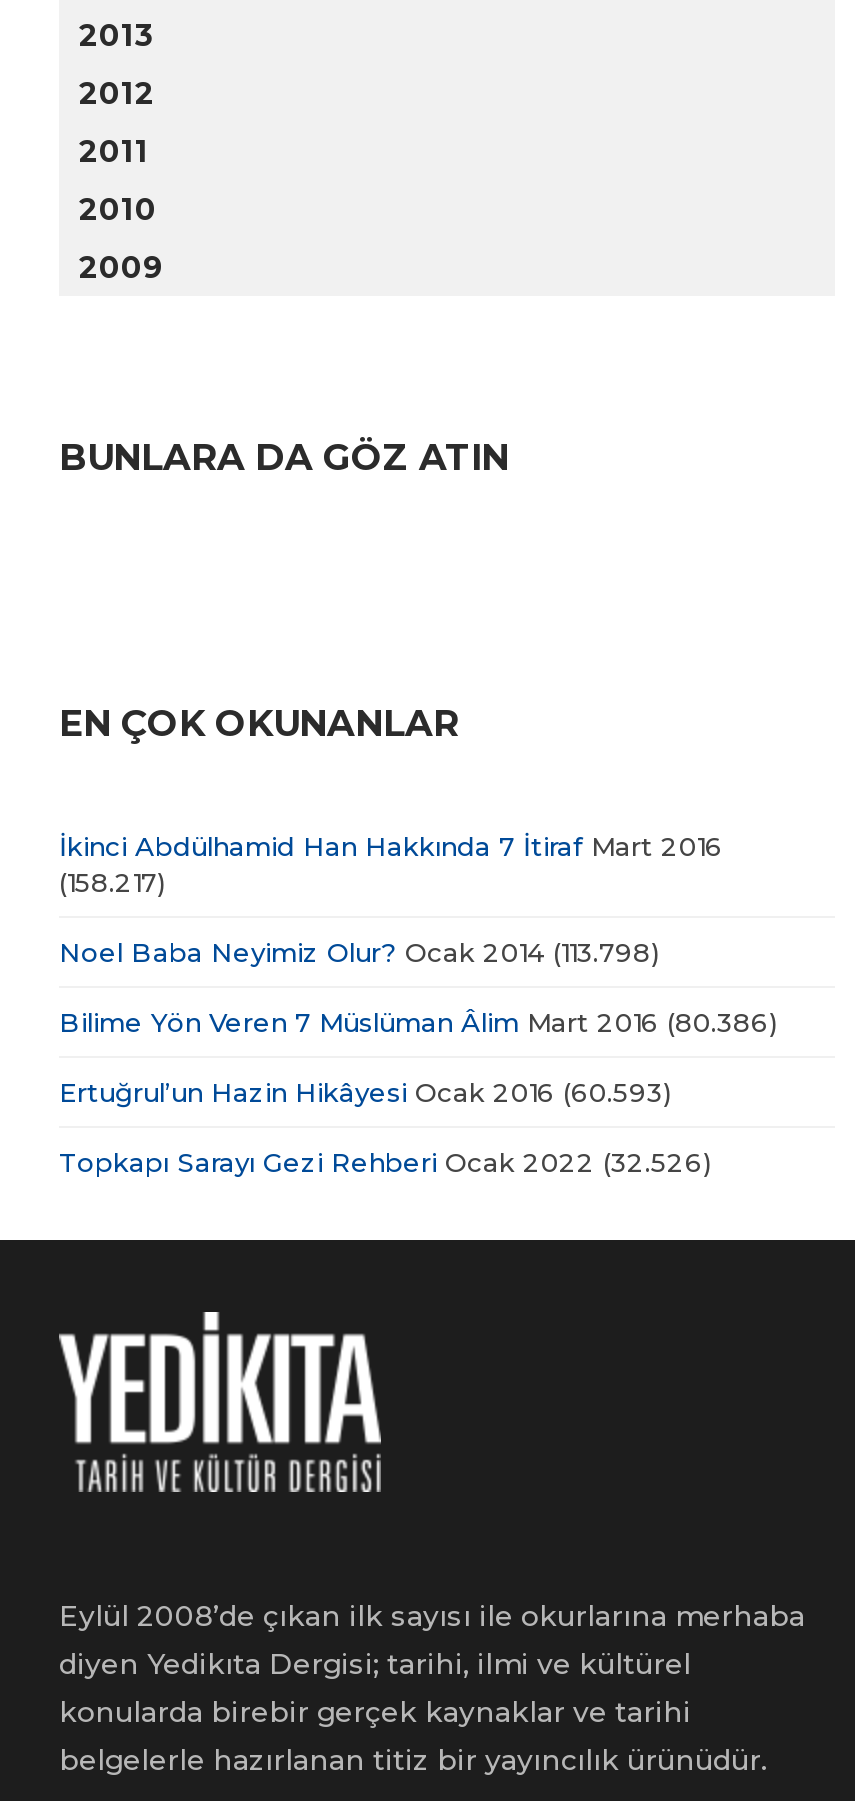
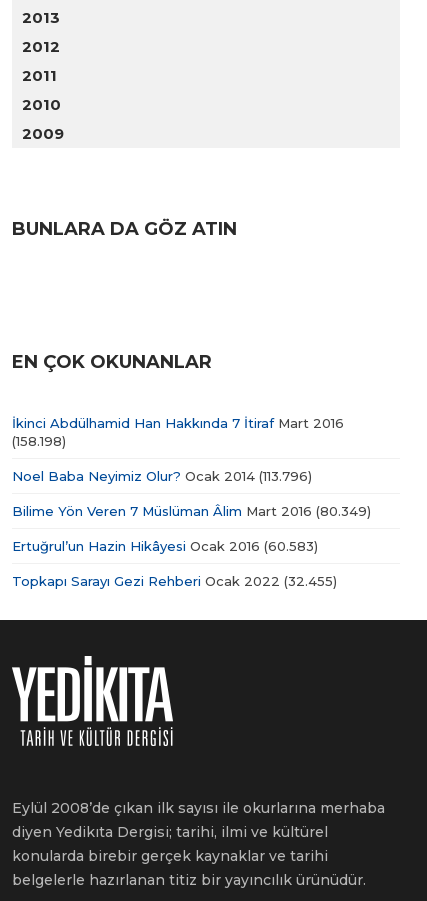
- (158.217)
+ (158.198)

- Noel Baba Neyimiz Olur? Ocak 2014 (113.798)
+ Noel Baba Neyimiz Olur? Ocak 2014 (113.796)

- Bilime Yön Veren 7 Müslüman Âlim Mart 2016 (80.386)
+ Bilime Yön Veren 7 Müslüman Âlim Mart 2016 (80.349)

- Ertuğrul’un Hazin Hikâyesi Ocak 2016 (60.593)
+ Ertuğrul’un Hazin Hikâyesi Ocak 2016 (60.583)

- Topkapı Sarayı Gezi Rehberi Ocak 2022 (32.526)
+ Topkapı Sarayı Gezi Rehberi Ocak 2022 (32.455)
